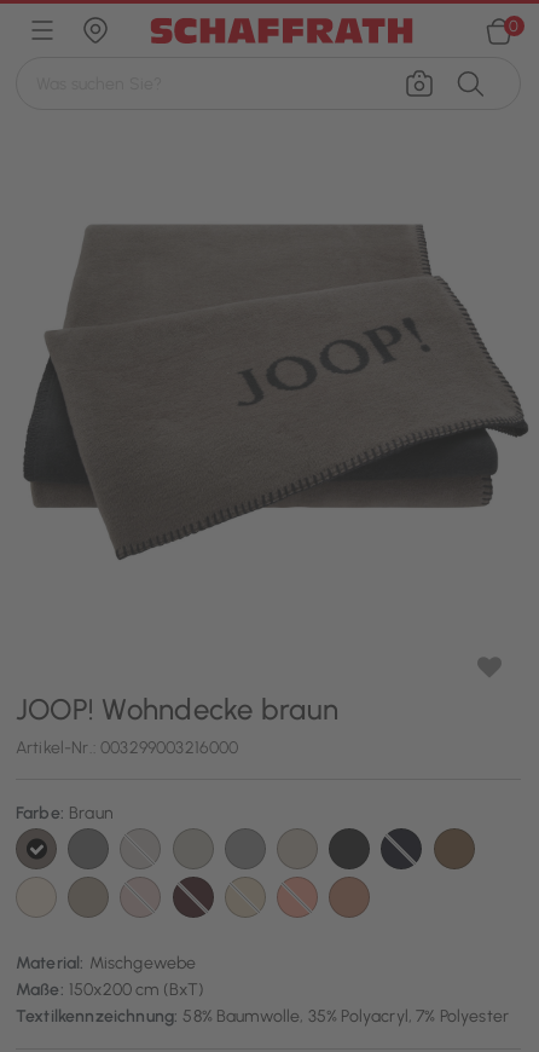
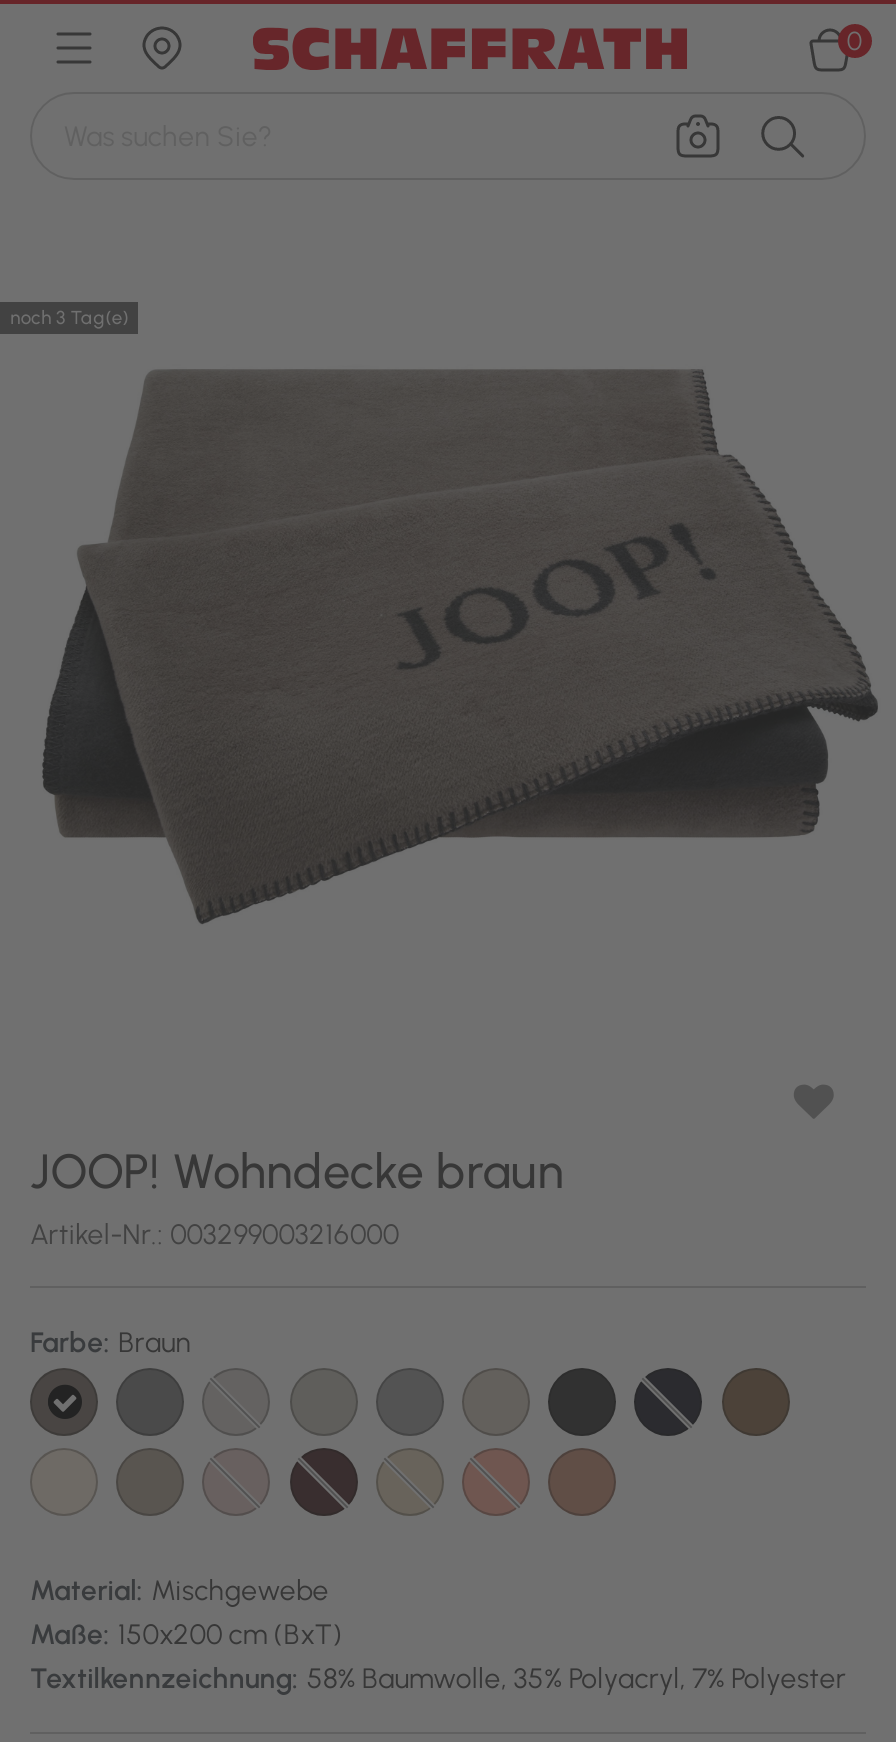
+ noch 3 Tag(e)
